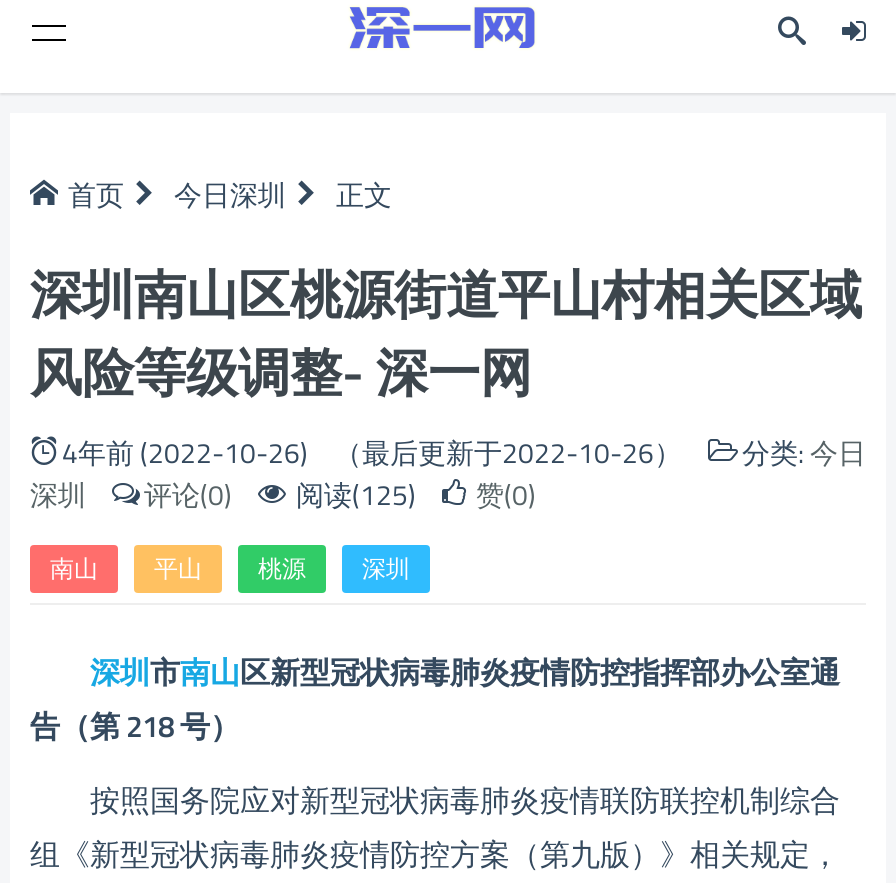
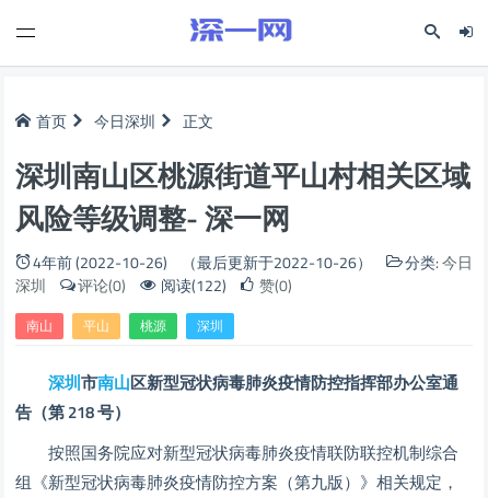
- 阅读(125)
+ 阅读(122)
